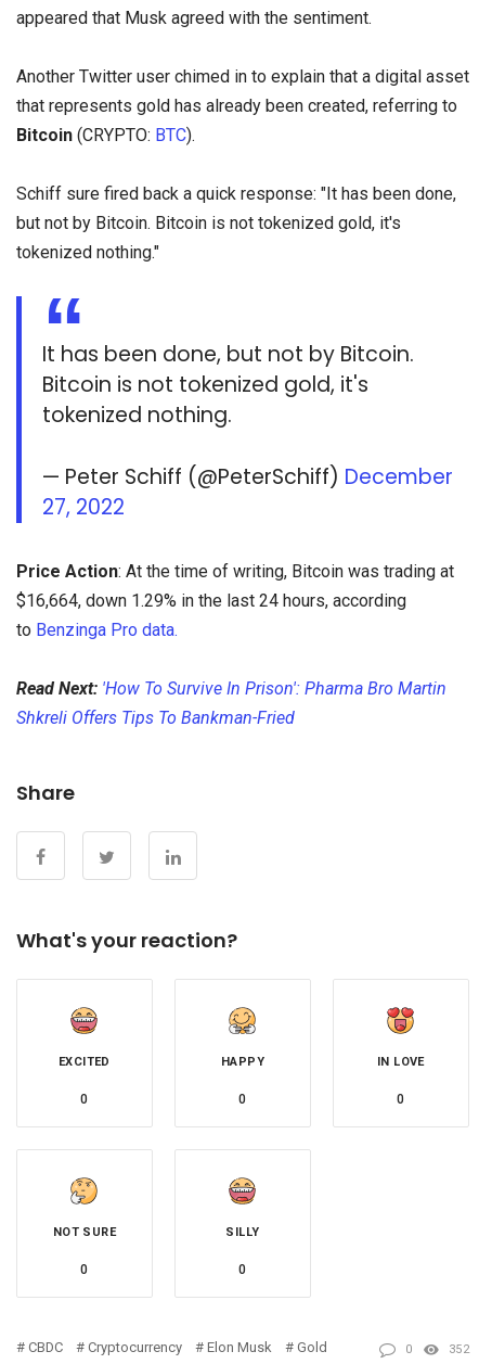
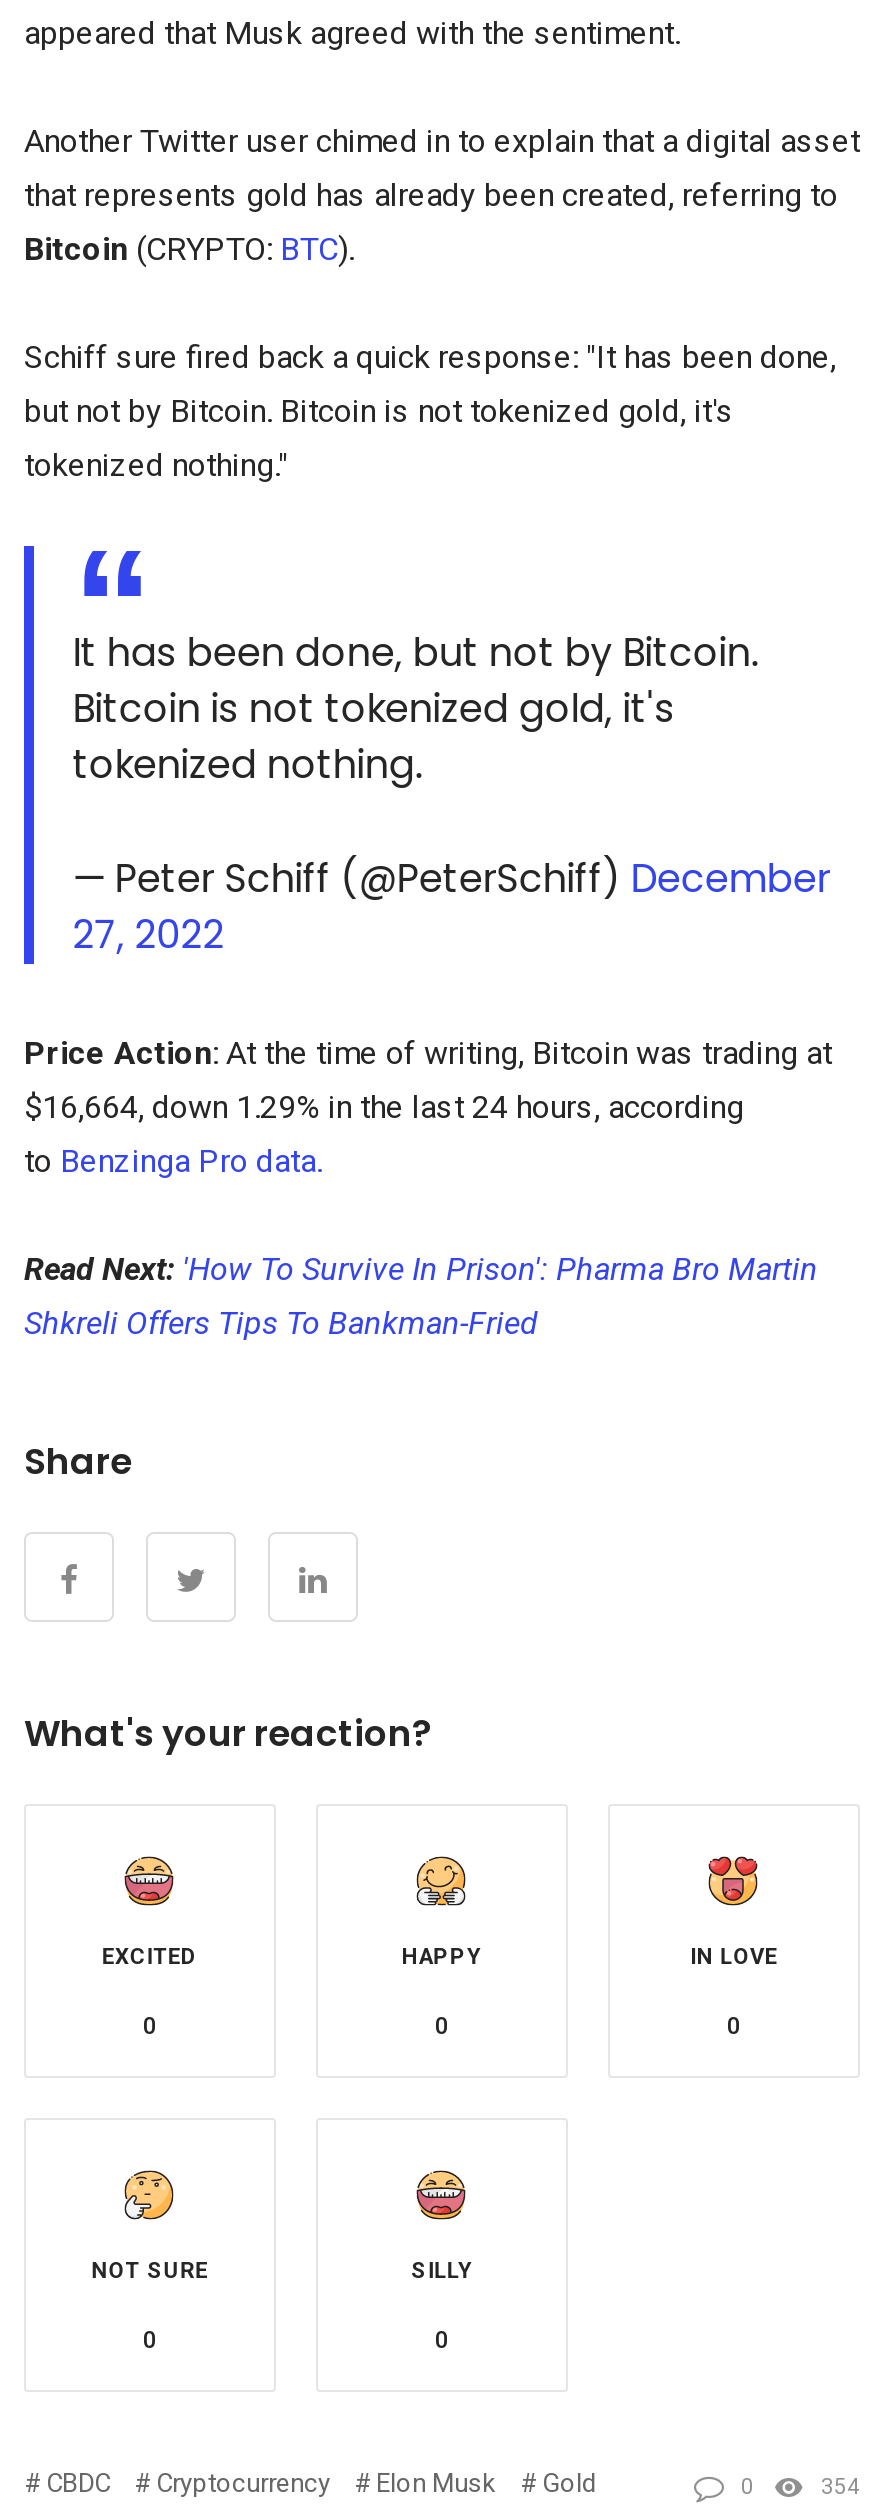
- 352
+ 354
